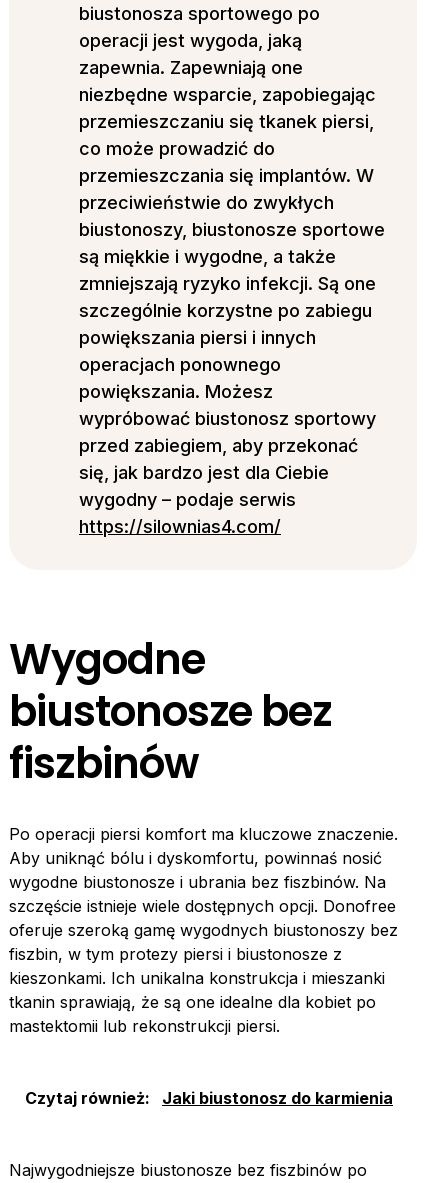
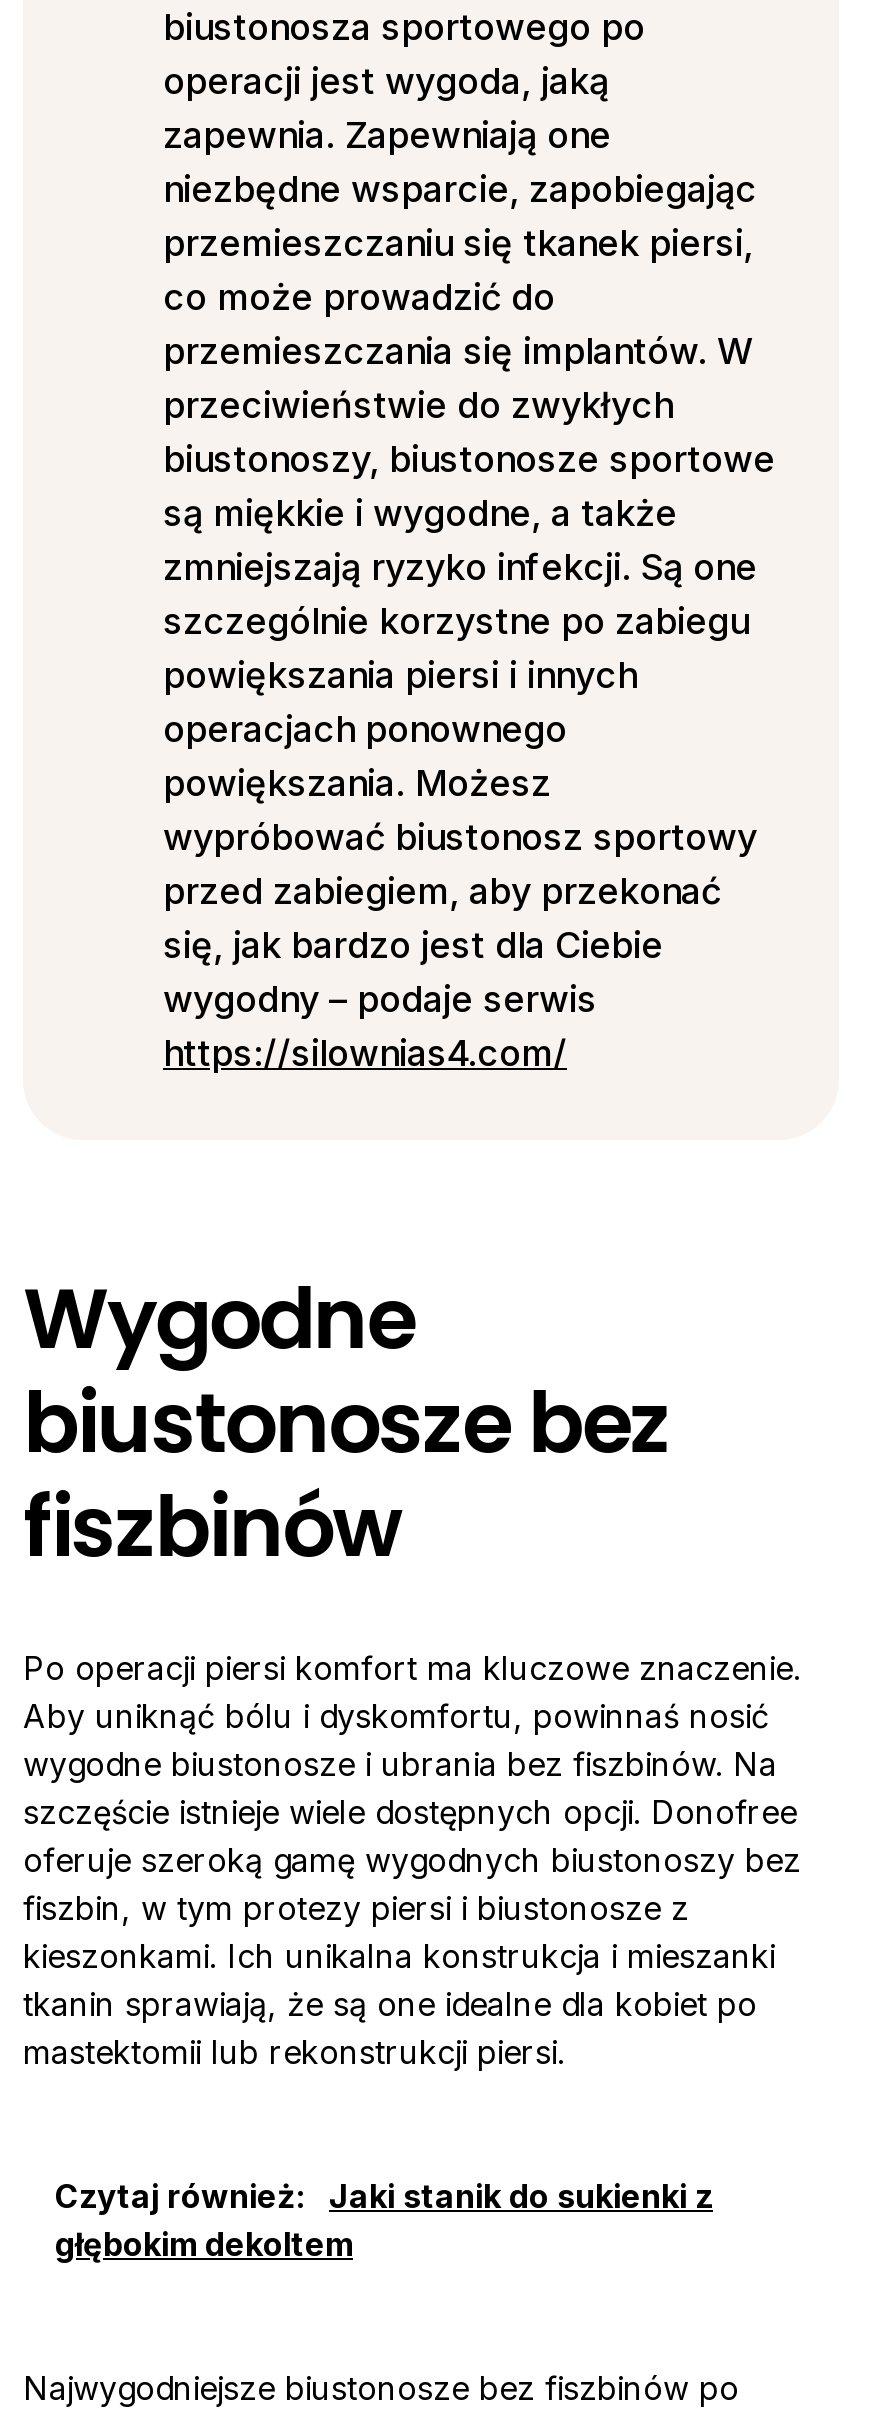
- Czytaj również: Jaki biustonosz do karmienia
+ Czytaj również: Jaki stanik do sukienki z
+ głębokim dekoltem
